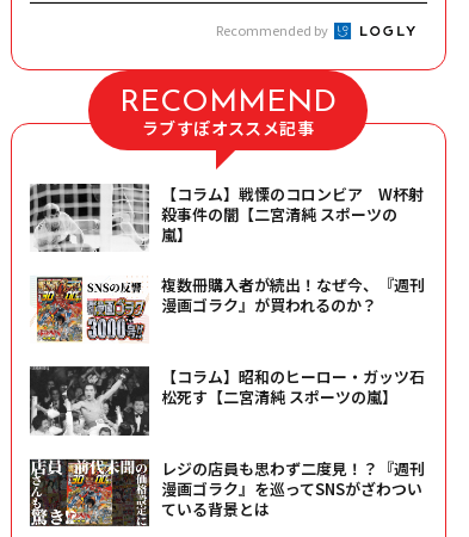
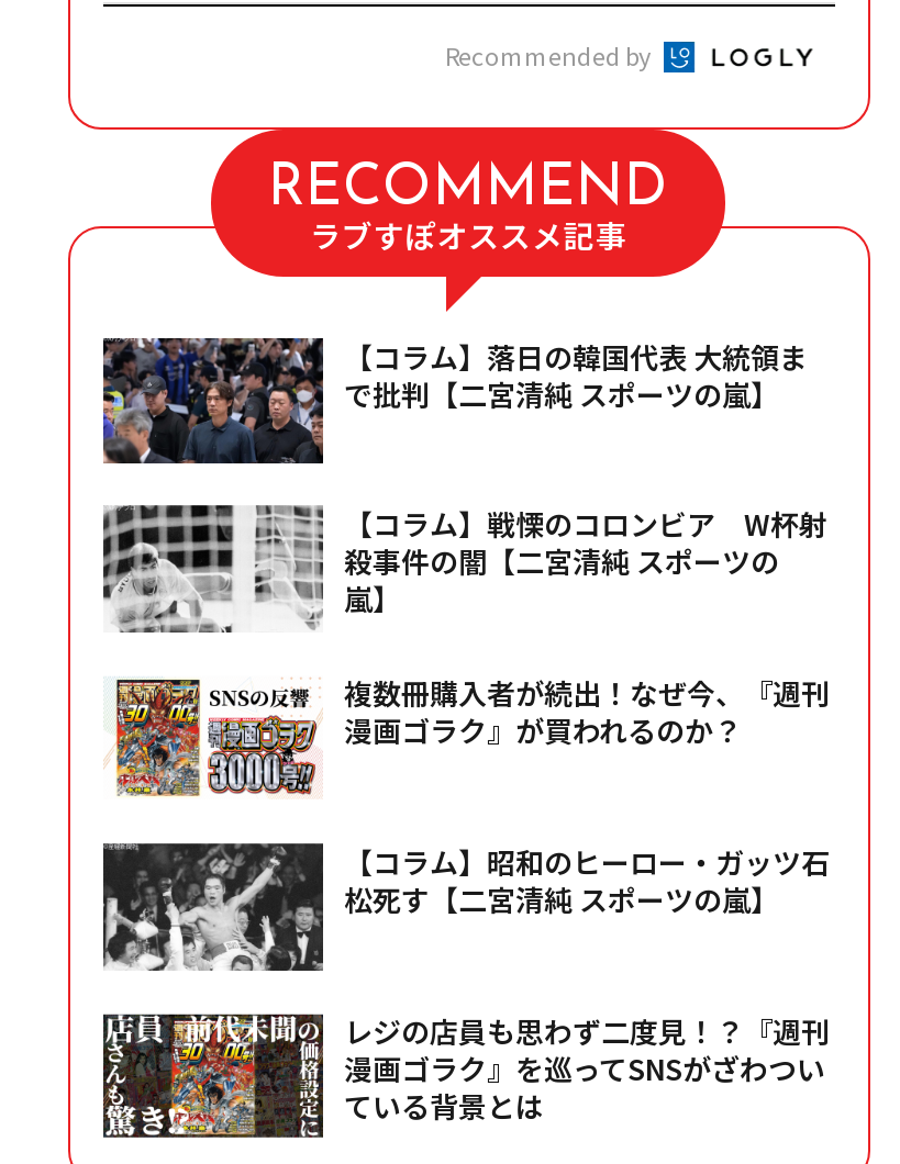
+ [image]
+ 【コラム】落日の韓国代表 大統領ま
+ で批判【二宮清純 スポーツの嵐】
